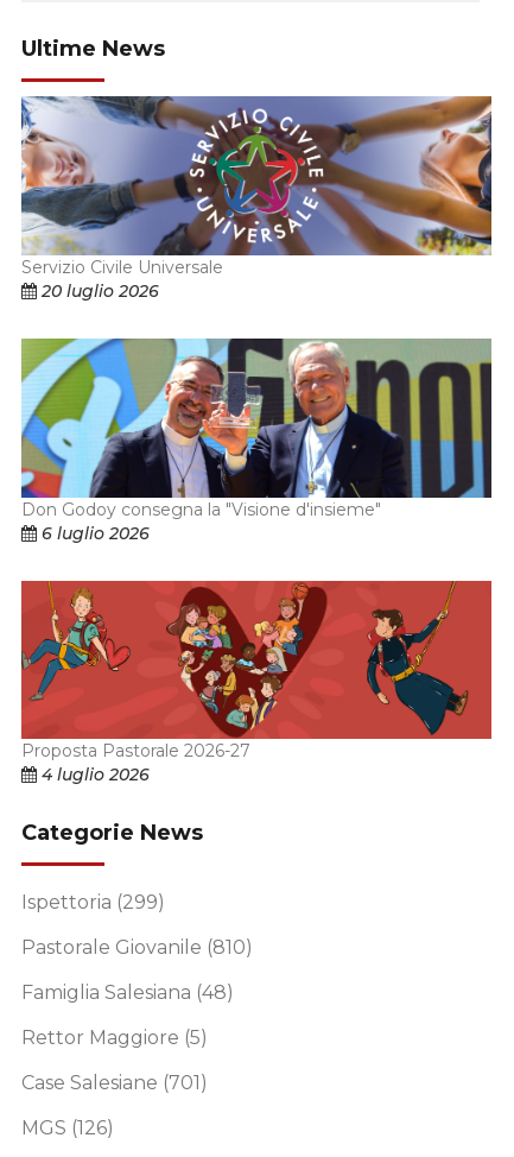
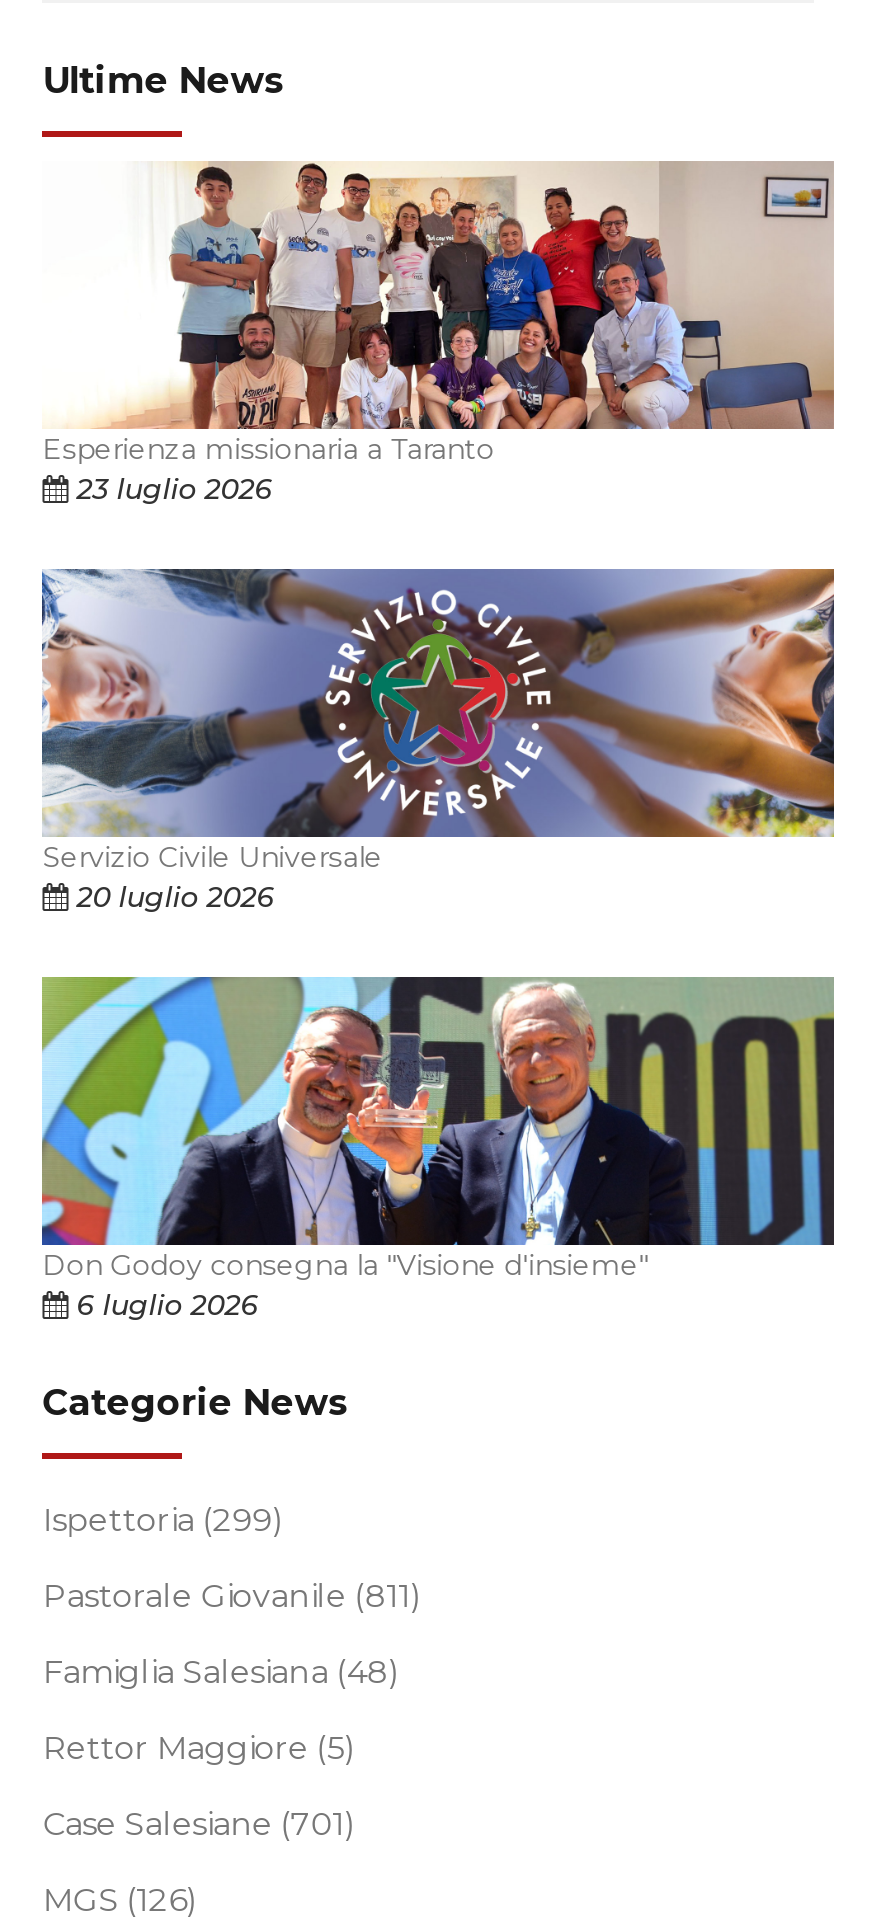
+ [image]
+ Esperienza missionaria a Taranto
+ 23 luglio 2026

moved down: [image] | Servizio Civile Universale | 20 luglio 2026 | Don Godoy consegna la "Visione d'insieme" | 6 luglio 2026

- [image]
- Proposta Pastorale 2026-27
- 4 luglio 2026

- Pastorale Giovanile (810)
+ Pastorale Giovanile (811)
